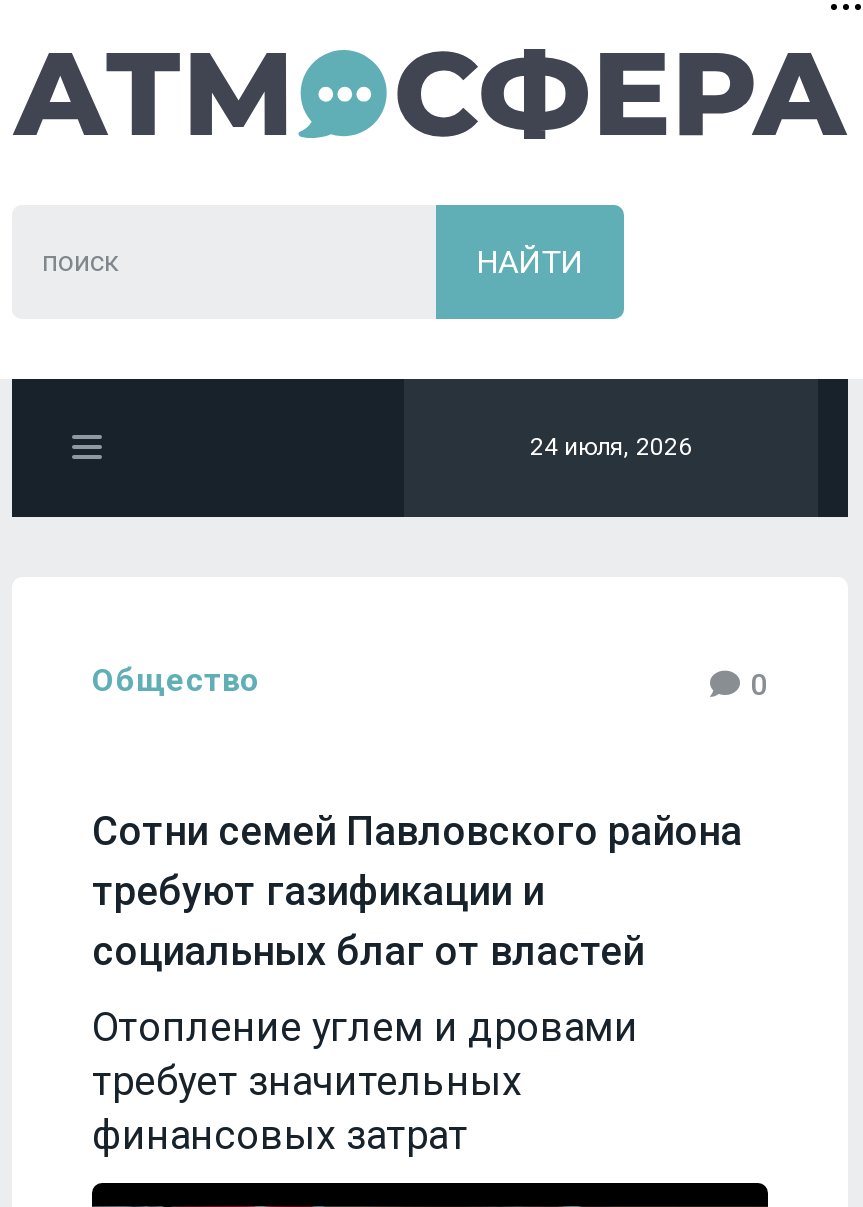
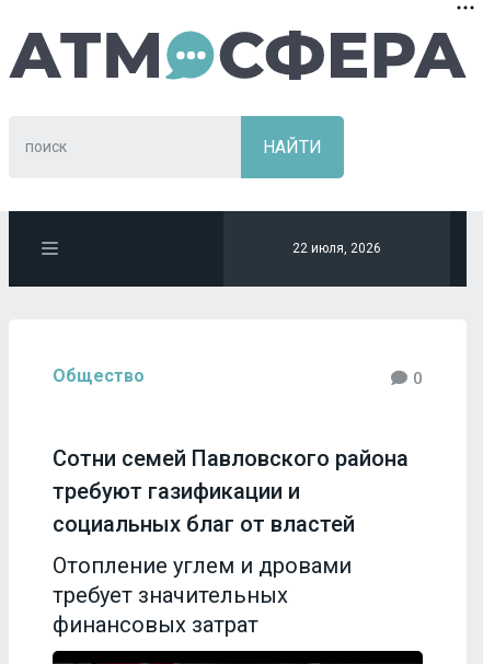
- 24 июля, 2026
+ 22 июля, 2026
